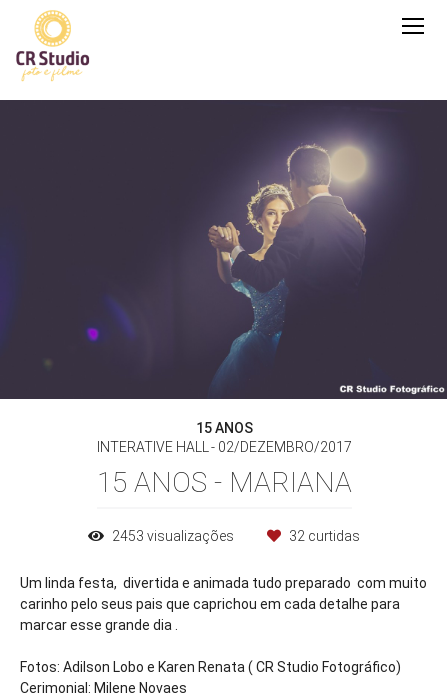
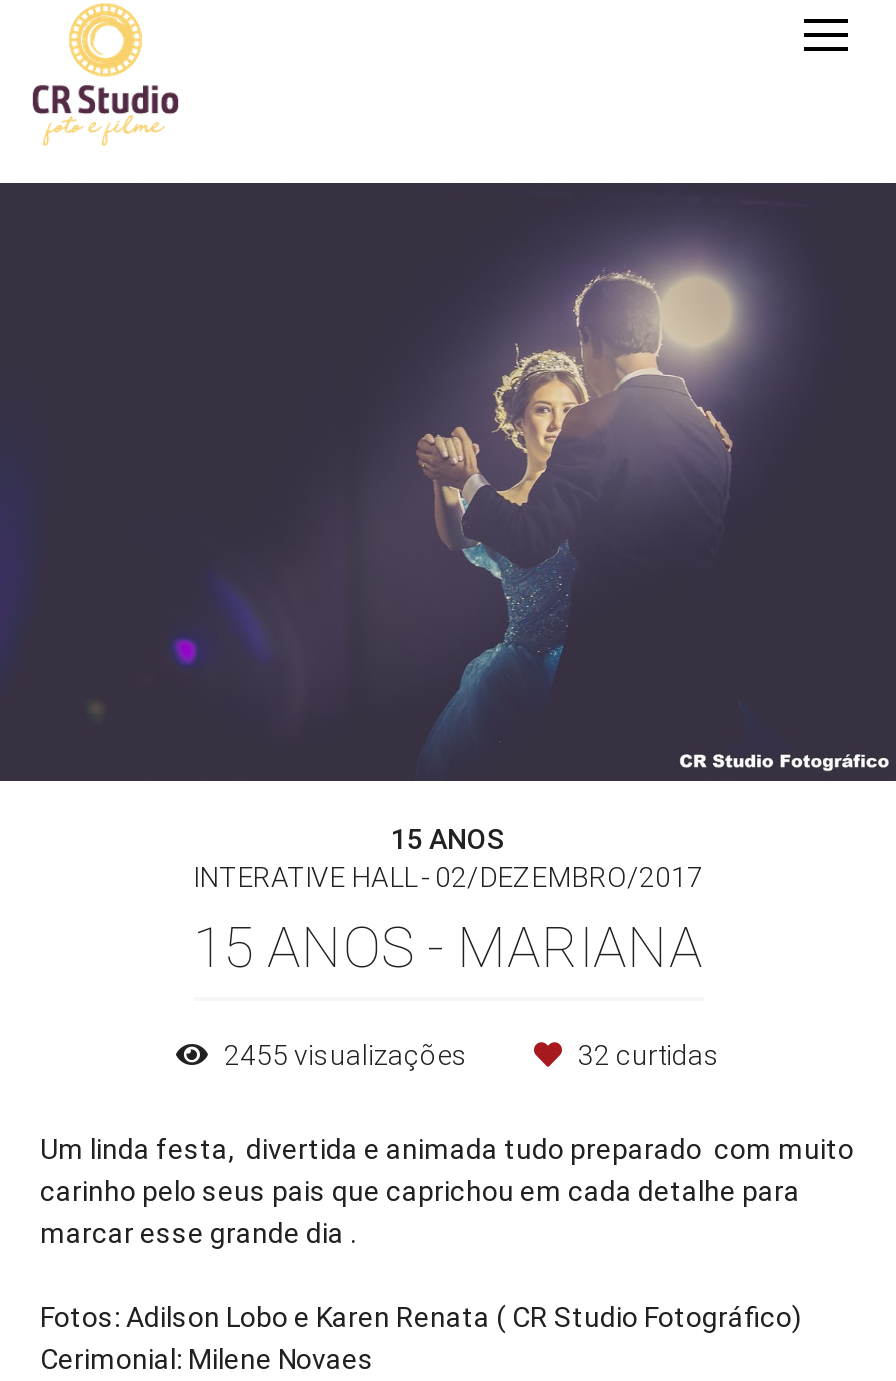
- 2453 visualizações
+ 2455 visualizações
